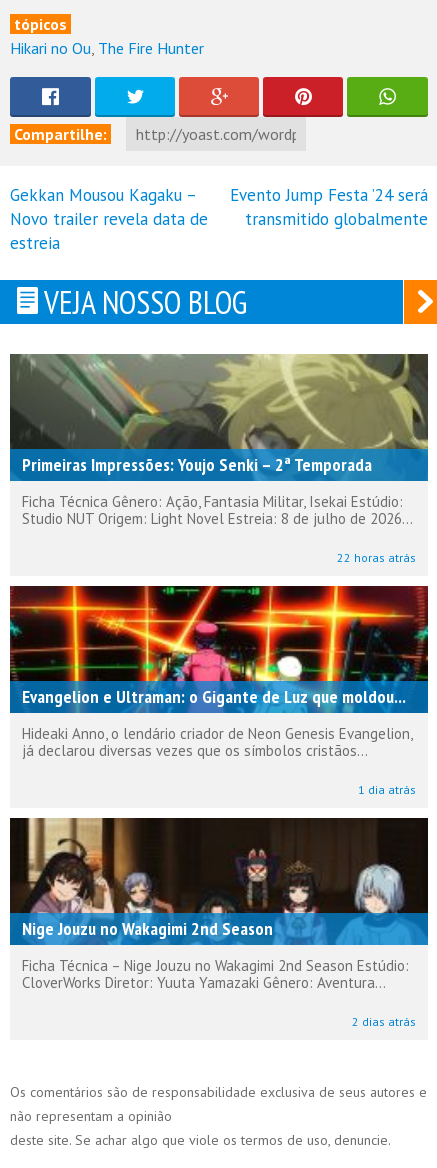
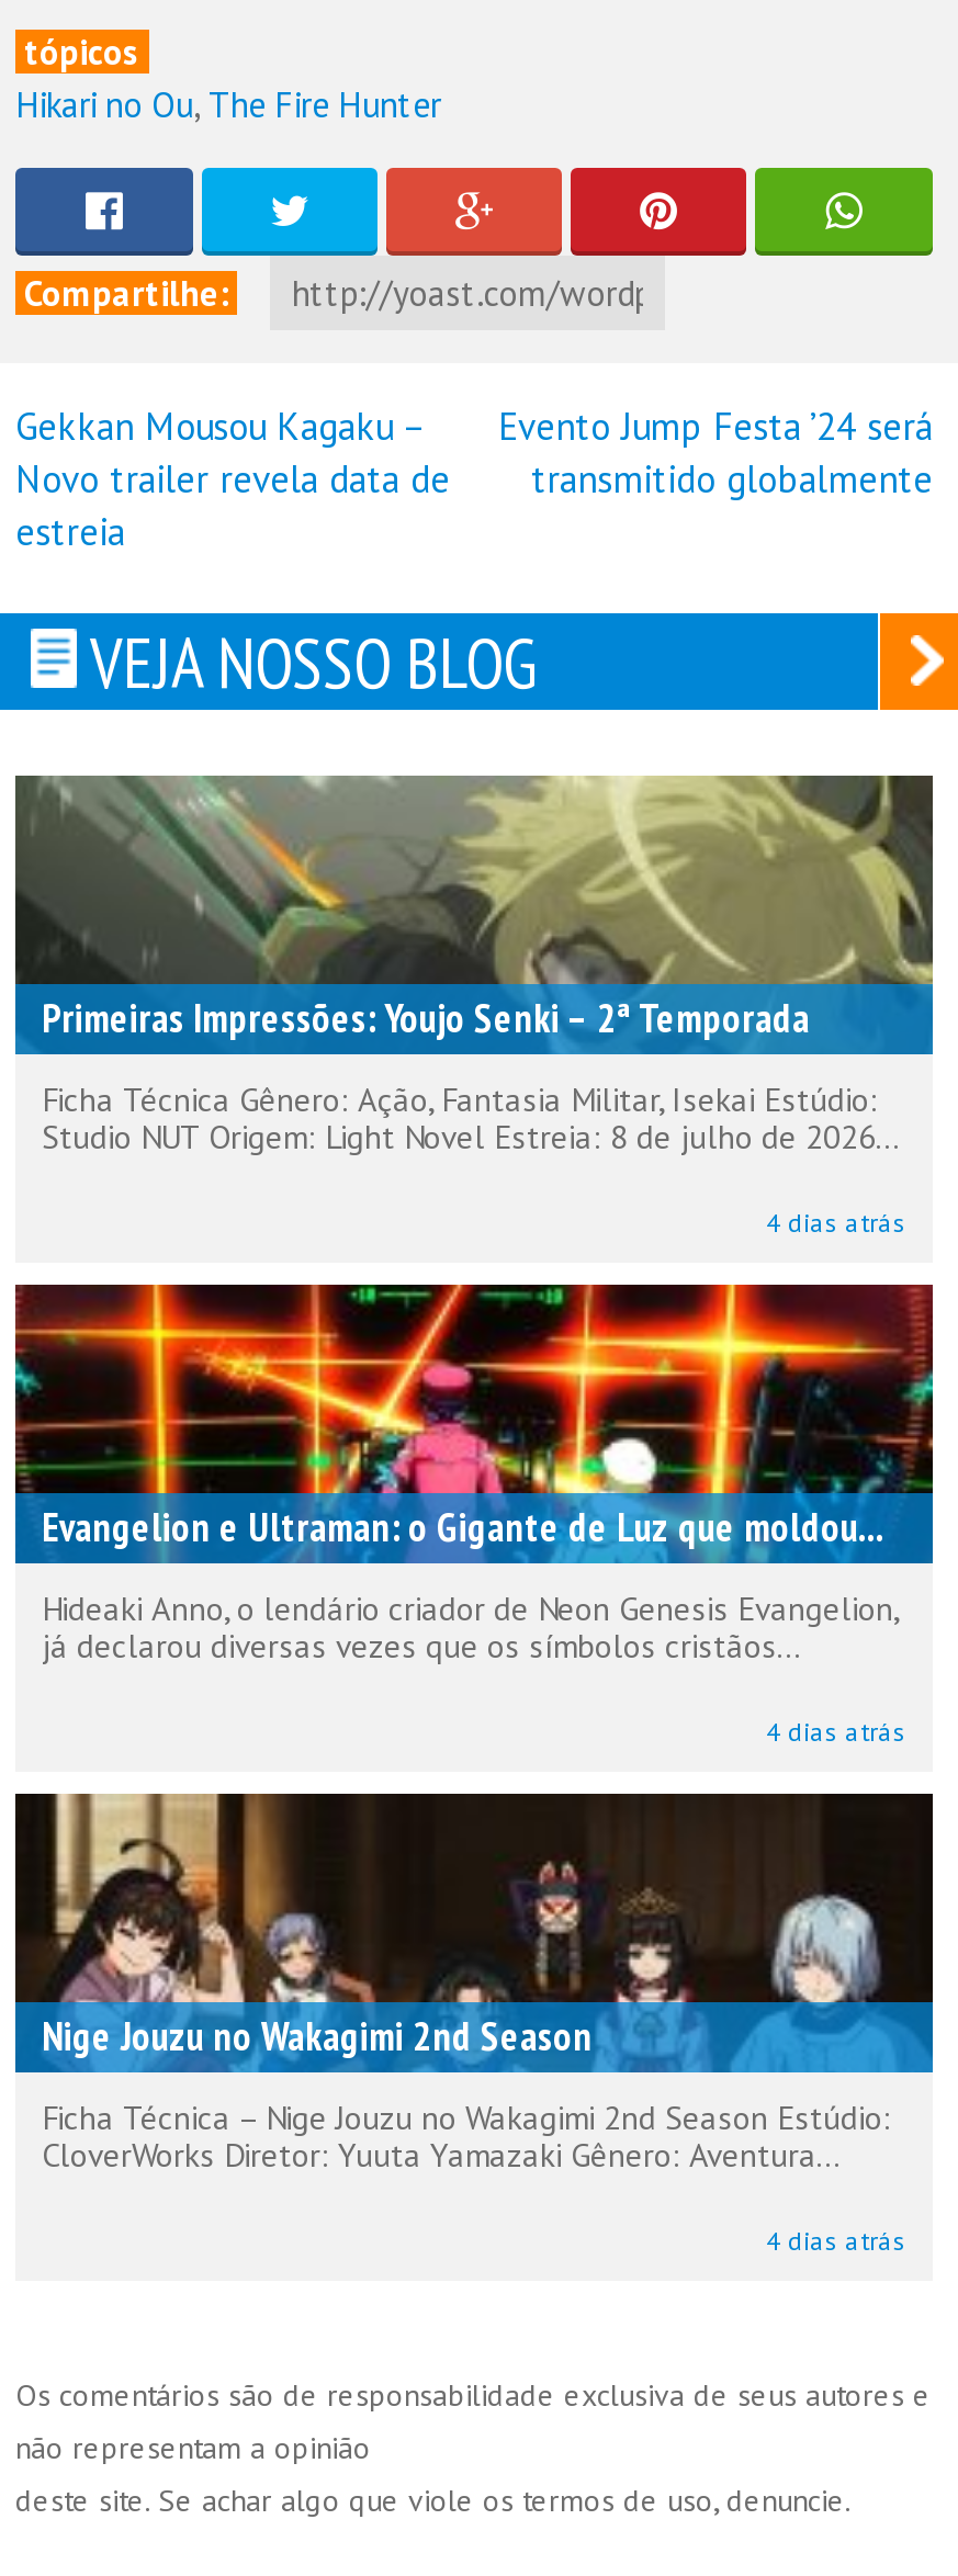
- 22 horas atrás
+ 4 dias atrás

- 1 dia atrás
+ 4 dias atrás

- 2 dias atrás
+ 4 dias atrás
